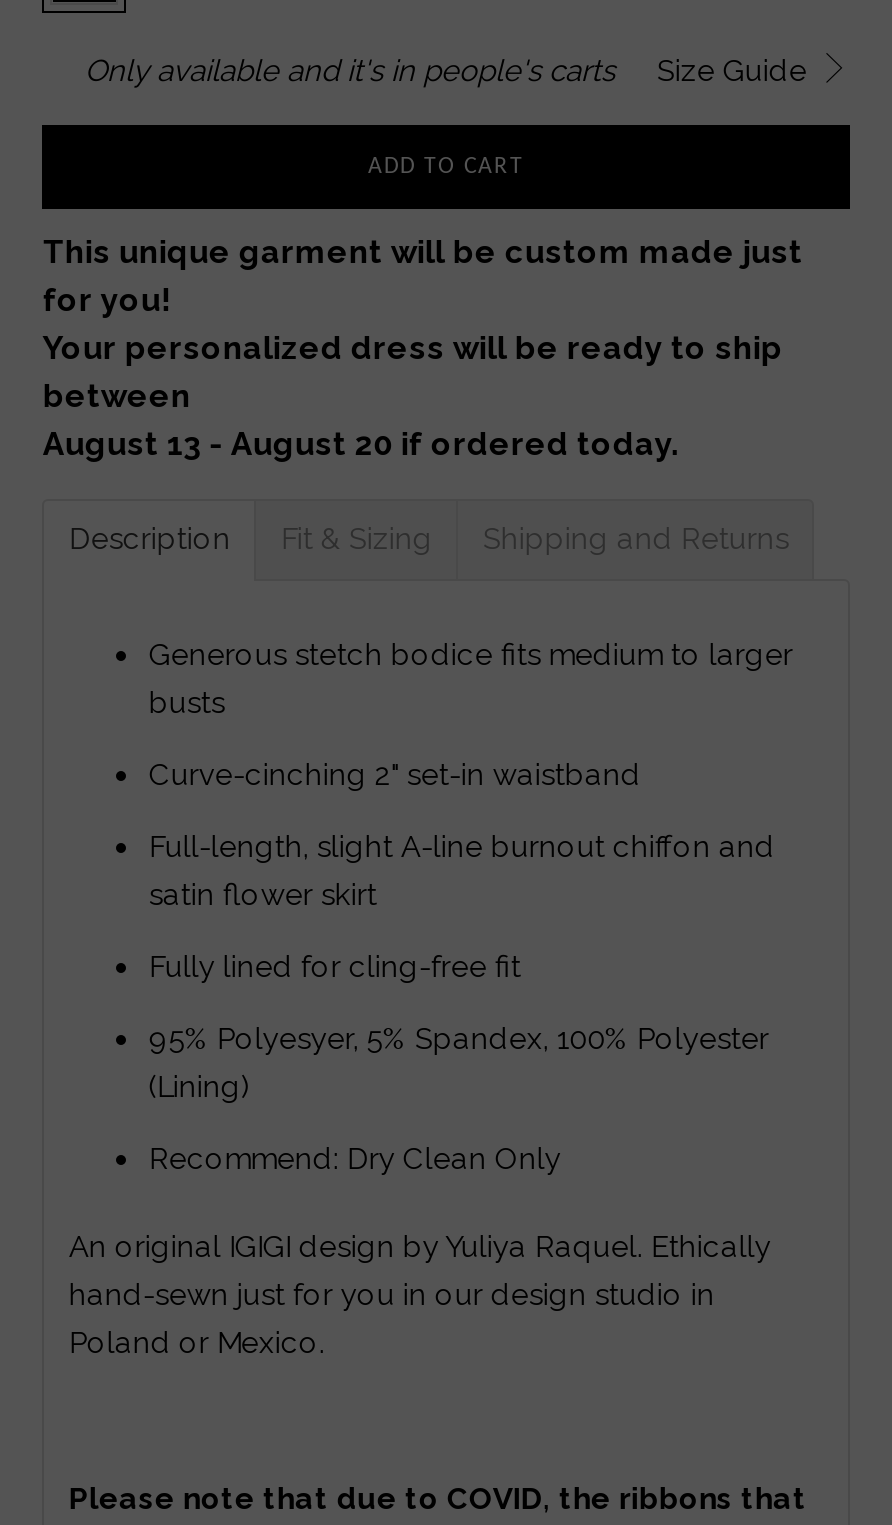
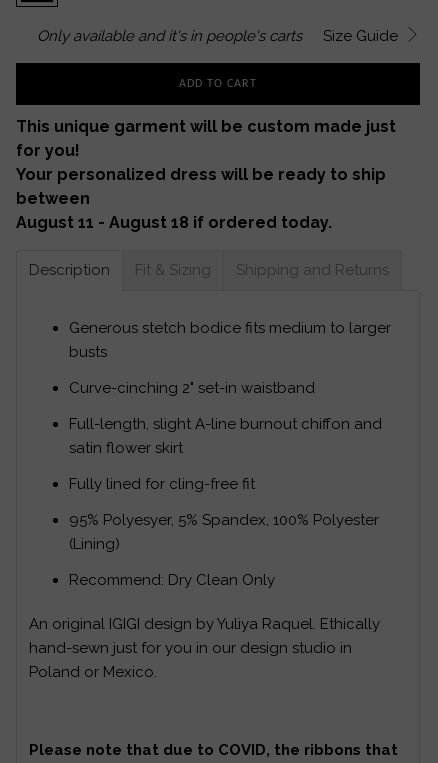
- August 13 - August 20 if ordered today.
+ August 11 - August 18 if ordered today.
